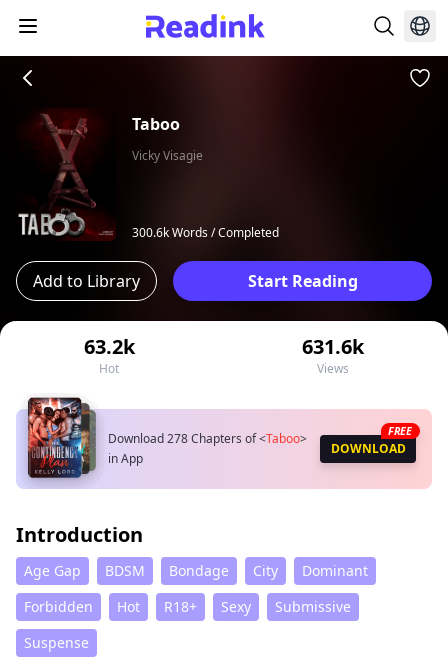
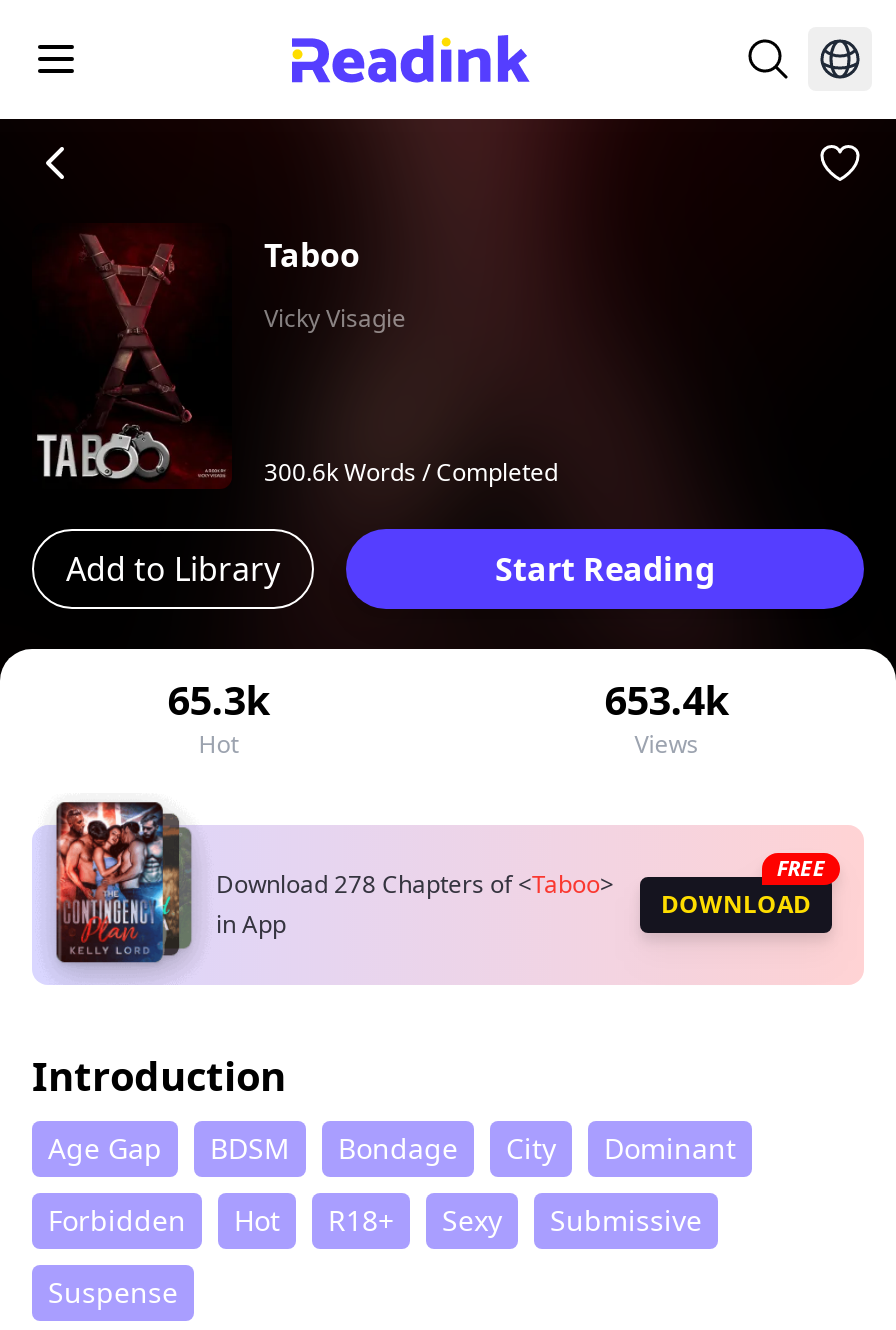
- 63.2k
+ 65.3k

- 631.6k
+ 653.4k
